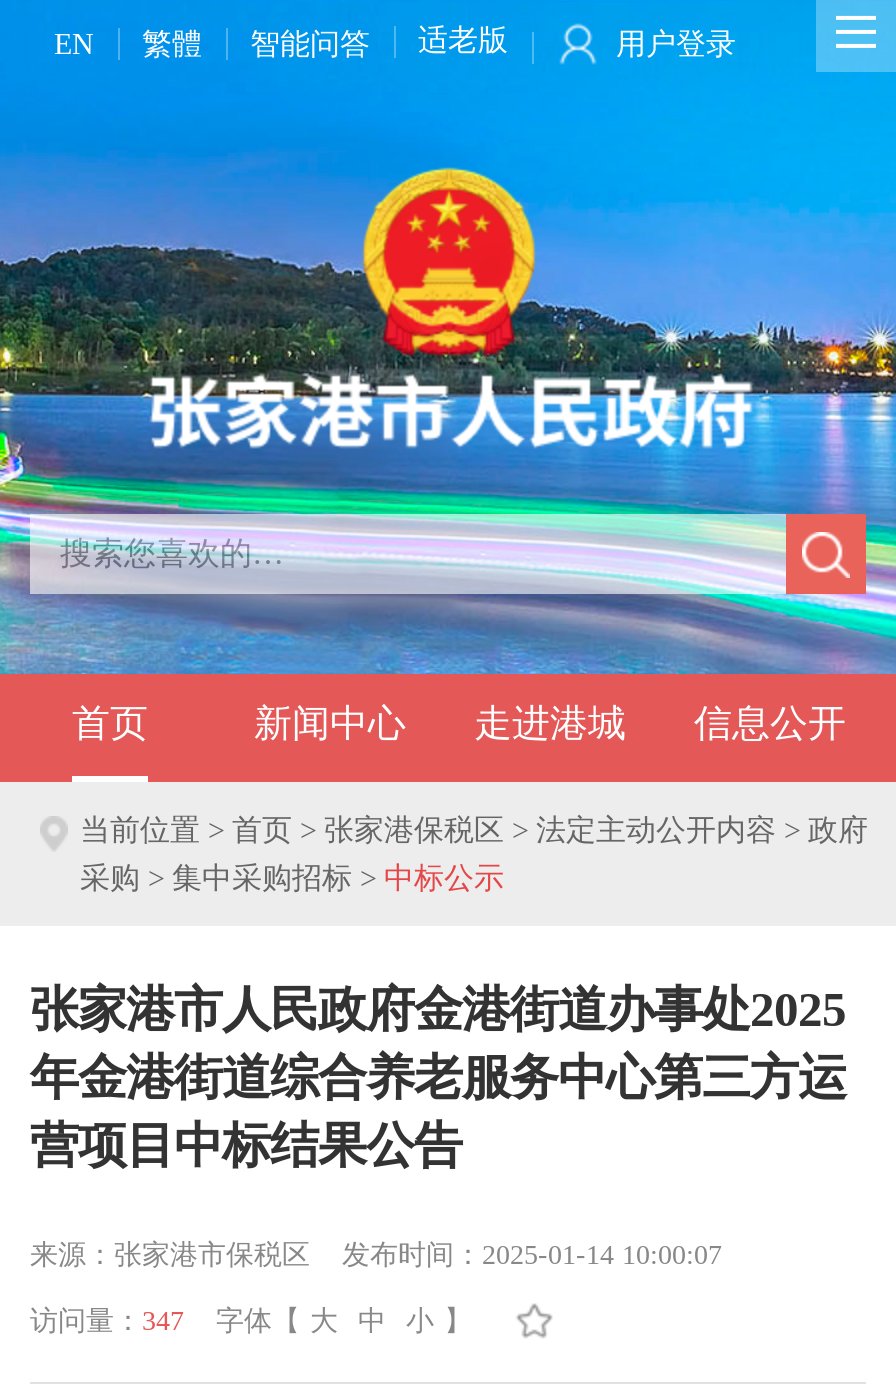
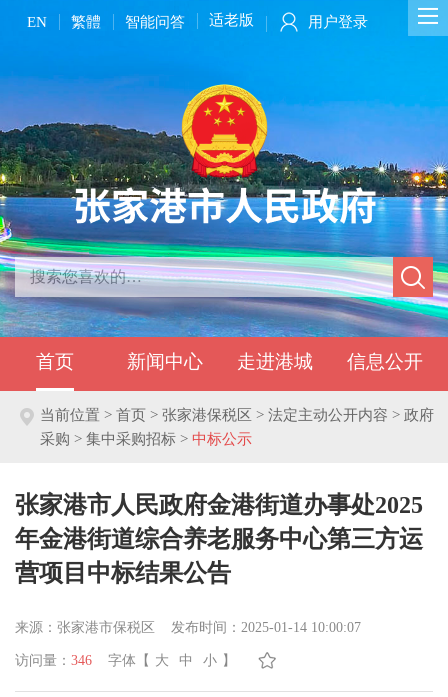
- 访问量：347 字体【 大 中 小 】
+ 访问量：346 字体【 大 中 小 】
